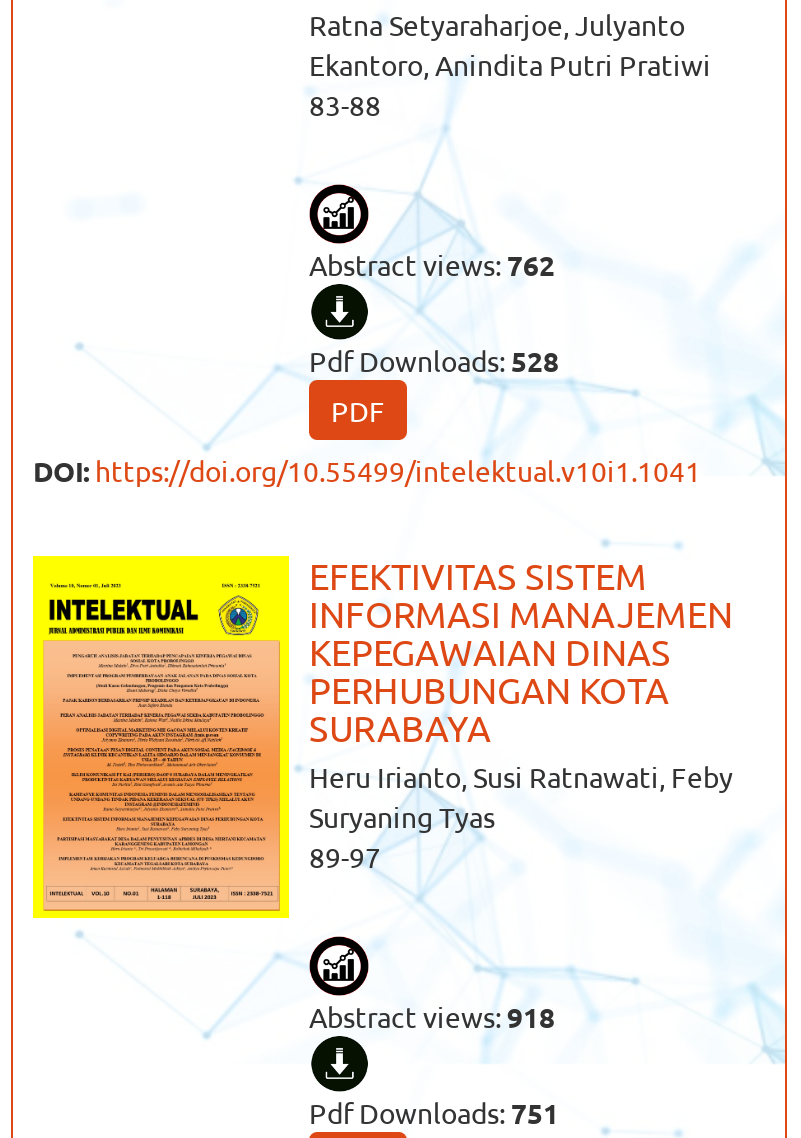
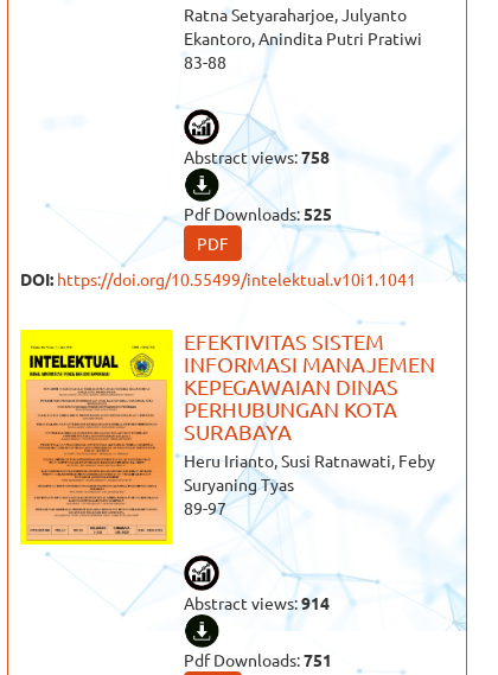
- Abstract views: 762
+ Abstract views: 758

- Pdf Downloads: 528
+ Pdf Downloads: 525

- Abstract views: 918
+ Abstract views: 914
